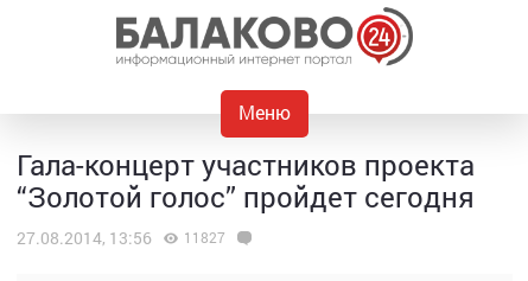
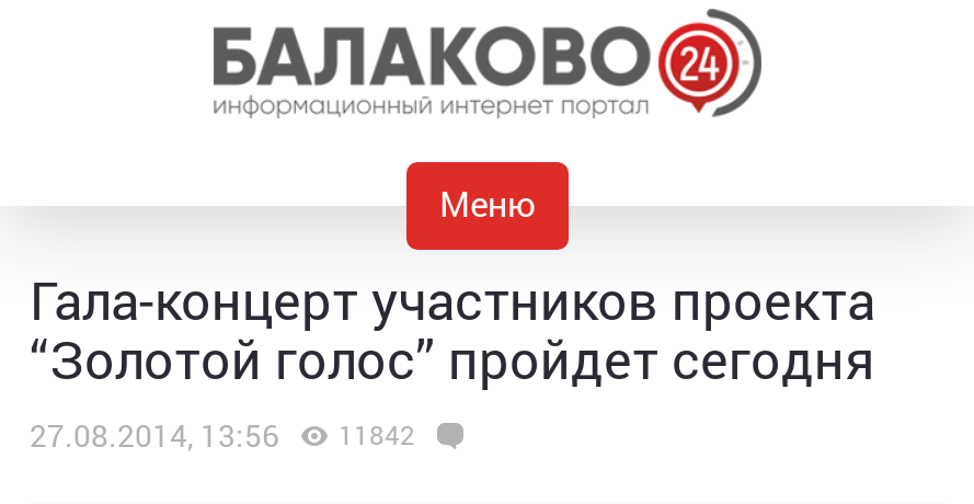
- 27.08.2014, 13:56 11827
+ 27.08.2014, 13:56 11842
